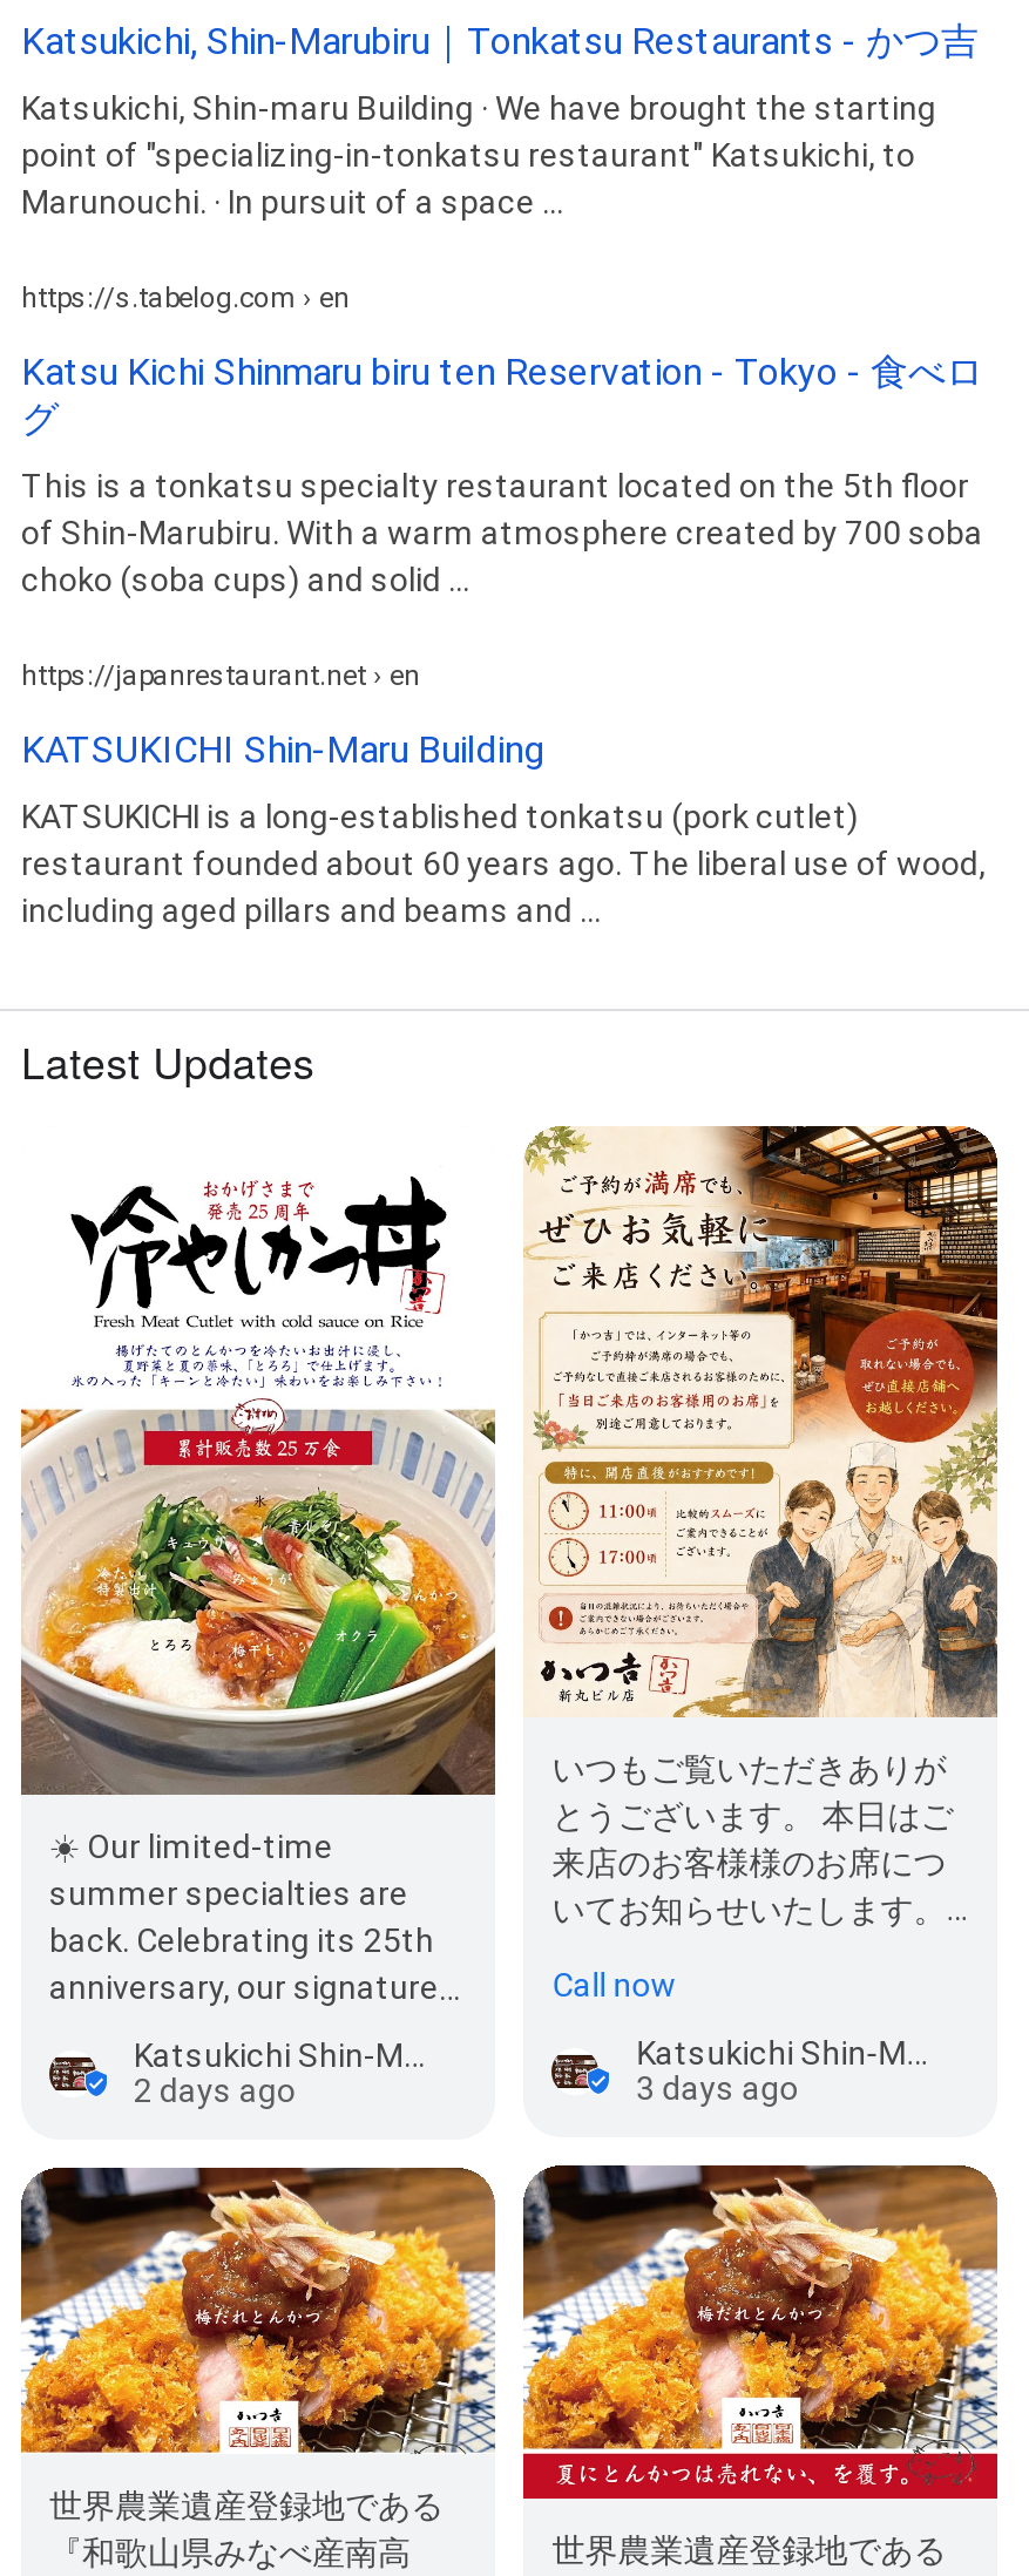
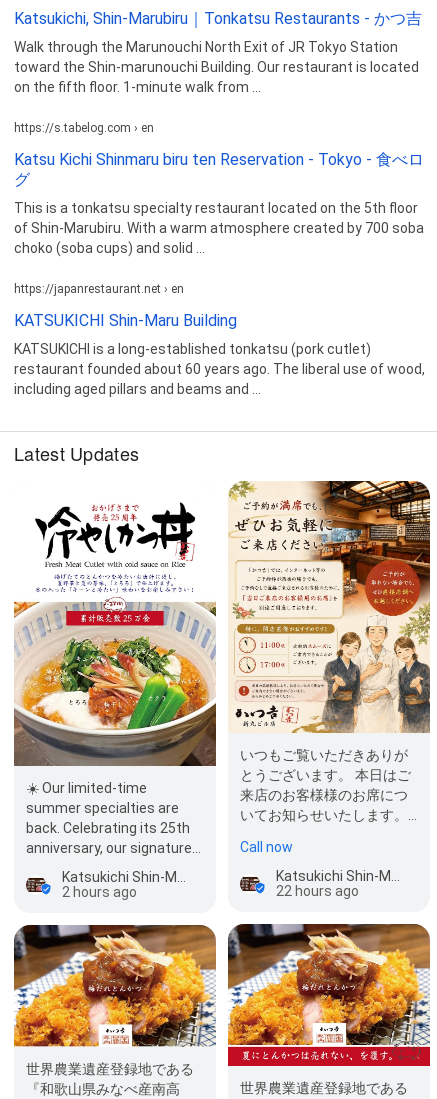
- Katsukichi, Shin-maru Building · We have brought the starting
- point of "specializing-in-tonkatsu restaurant" Katsukichi, to
- Marunouchi. · In pursuit of a space ...
+ Walk through the Marunouchi North Exit of JR Tokyo Station
+ toward the Shin-marunouchi Building. Our restaurant is located
+ on the fifth floor. 1-minute walk from ...

- 2 days ago
+ 2 hours ago

- 3 days ago
+ 22 hours ago
